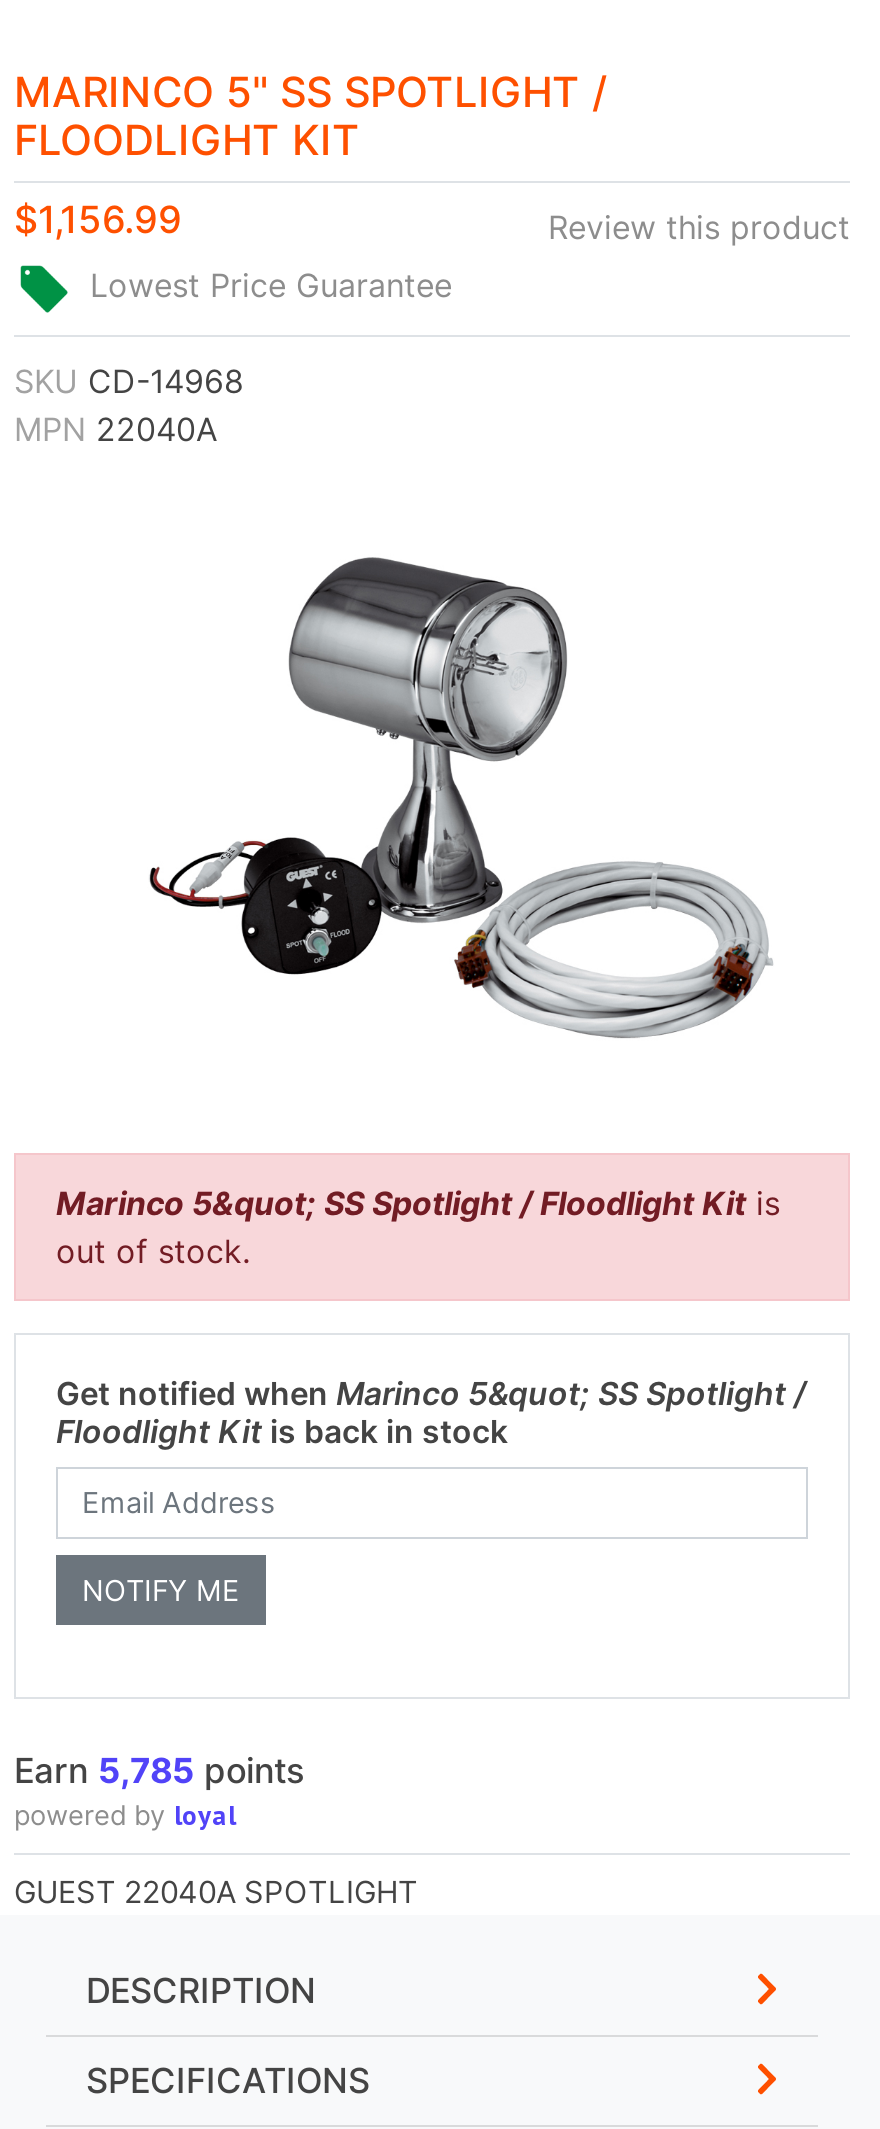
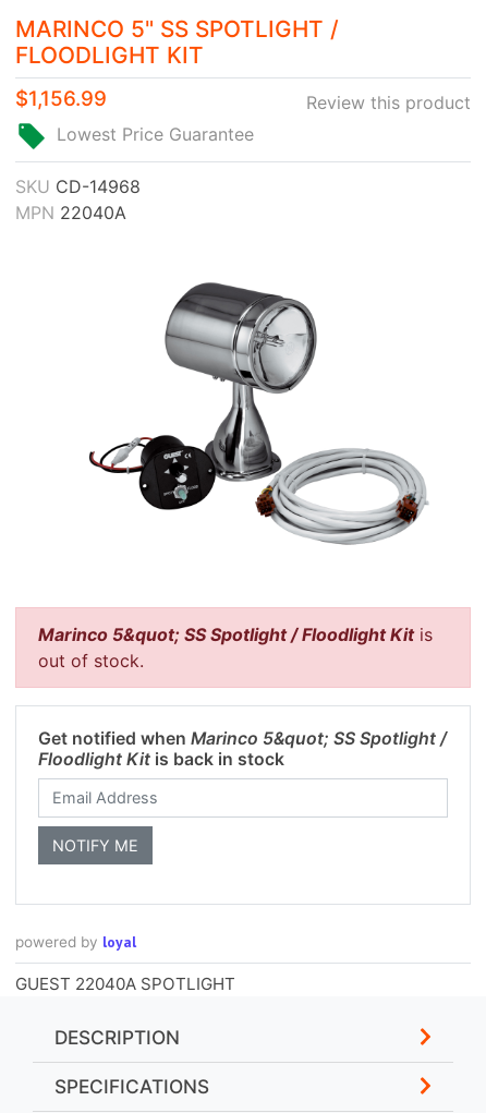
- Earn 5,785 points
